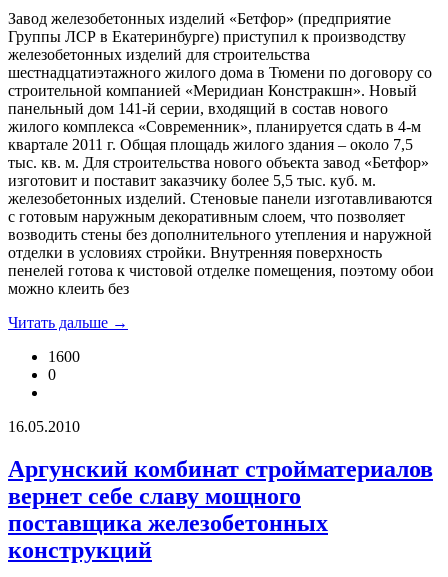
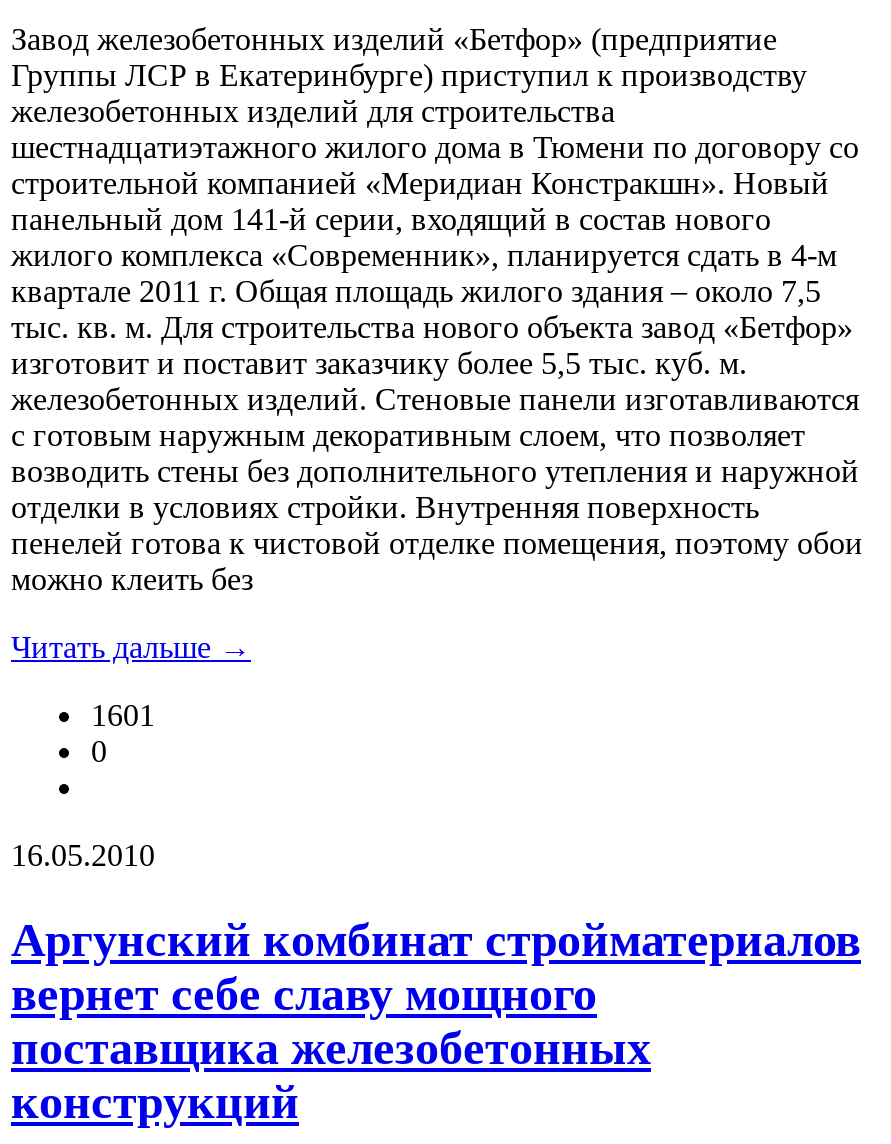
- 1600
+ 1601
